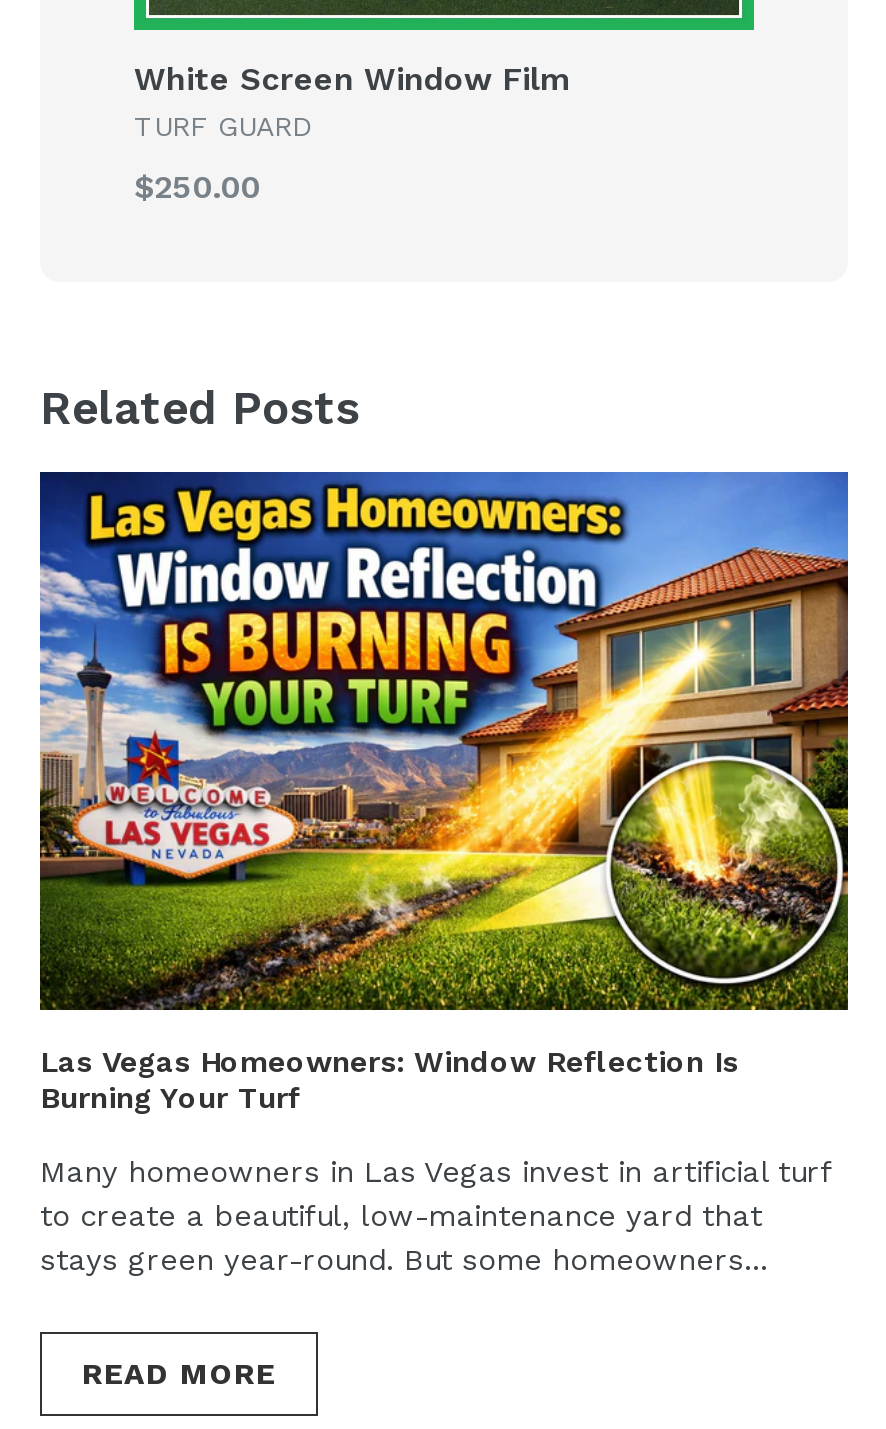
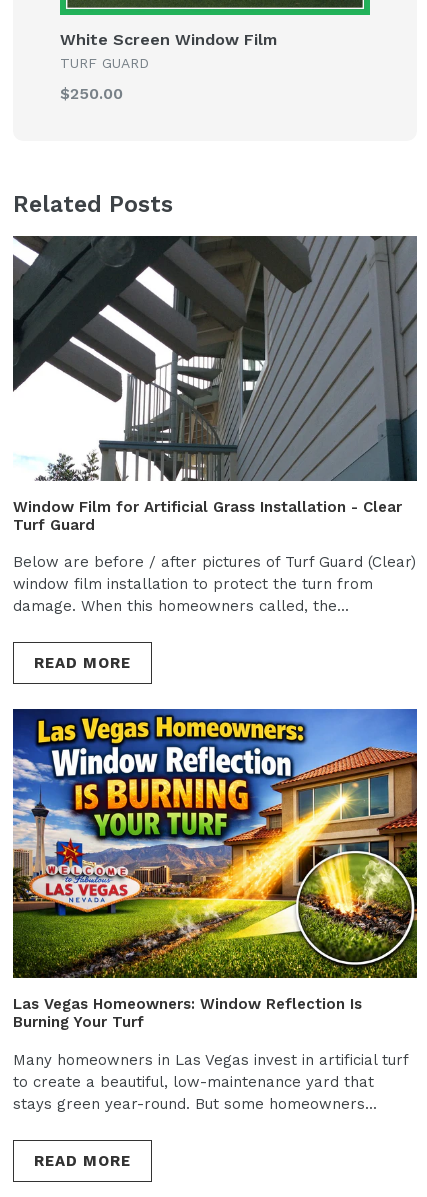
+ [image]
+ Window Film for Artificial Grass Installation - Clear
+ Turf Guard
+ Below are before / after pictures of Turf Guard (Clear)
+ window film installation to protect the turn from
+ damage. When this homeowners called, the...
+ READ MORE
